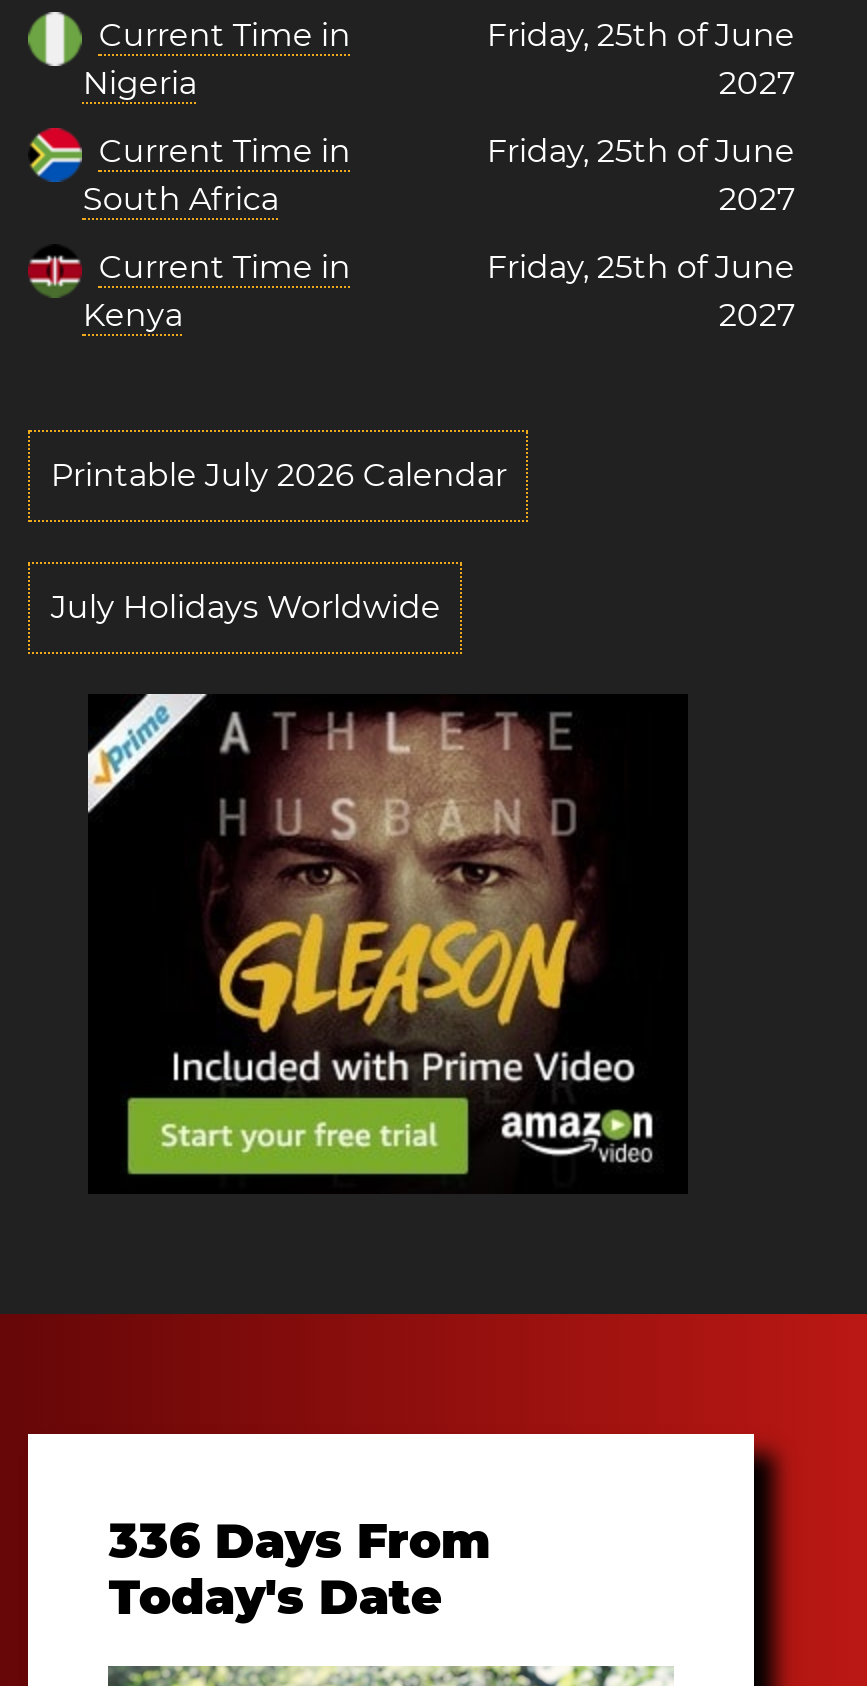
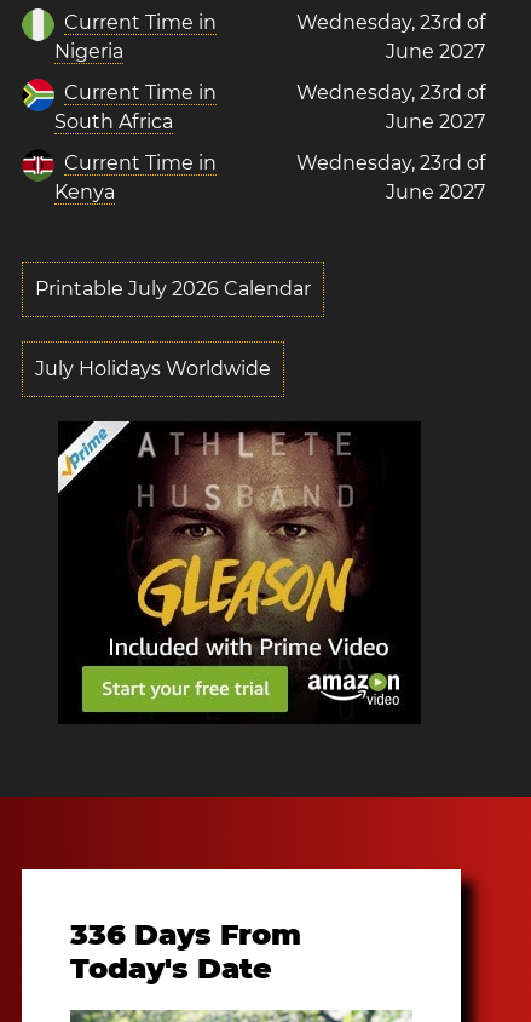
- Friday, 25th of June
- 2027
+ Wednesday, 23rd of
+ June 2027

- Friday, 25th of June
- 2027
+ Wednesday, 23rd of
+ June 2027

- Friday, 25th of June
- 2027
+ Wednesday, 23rd of
+ June 2027
